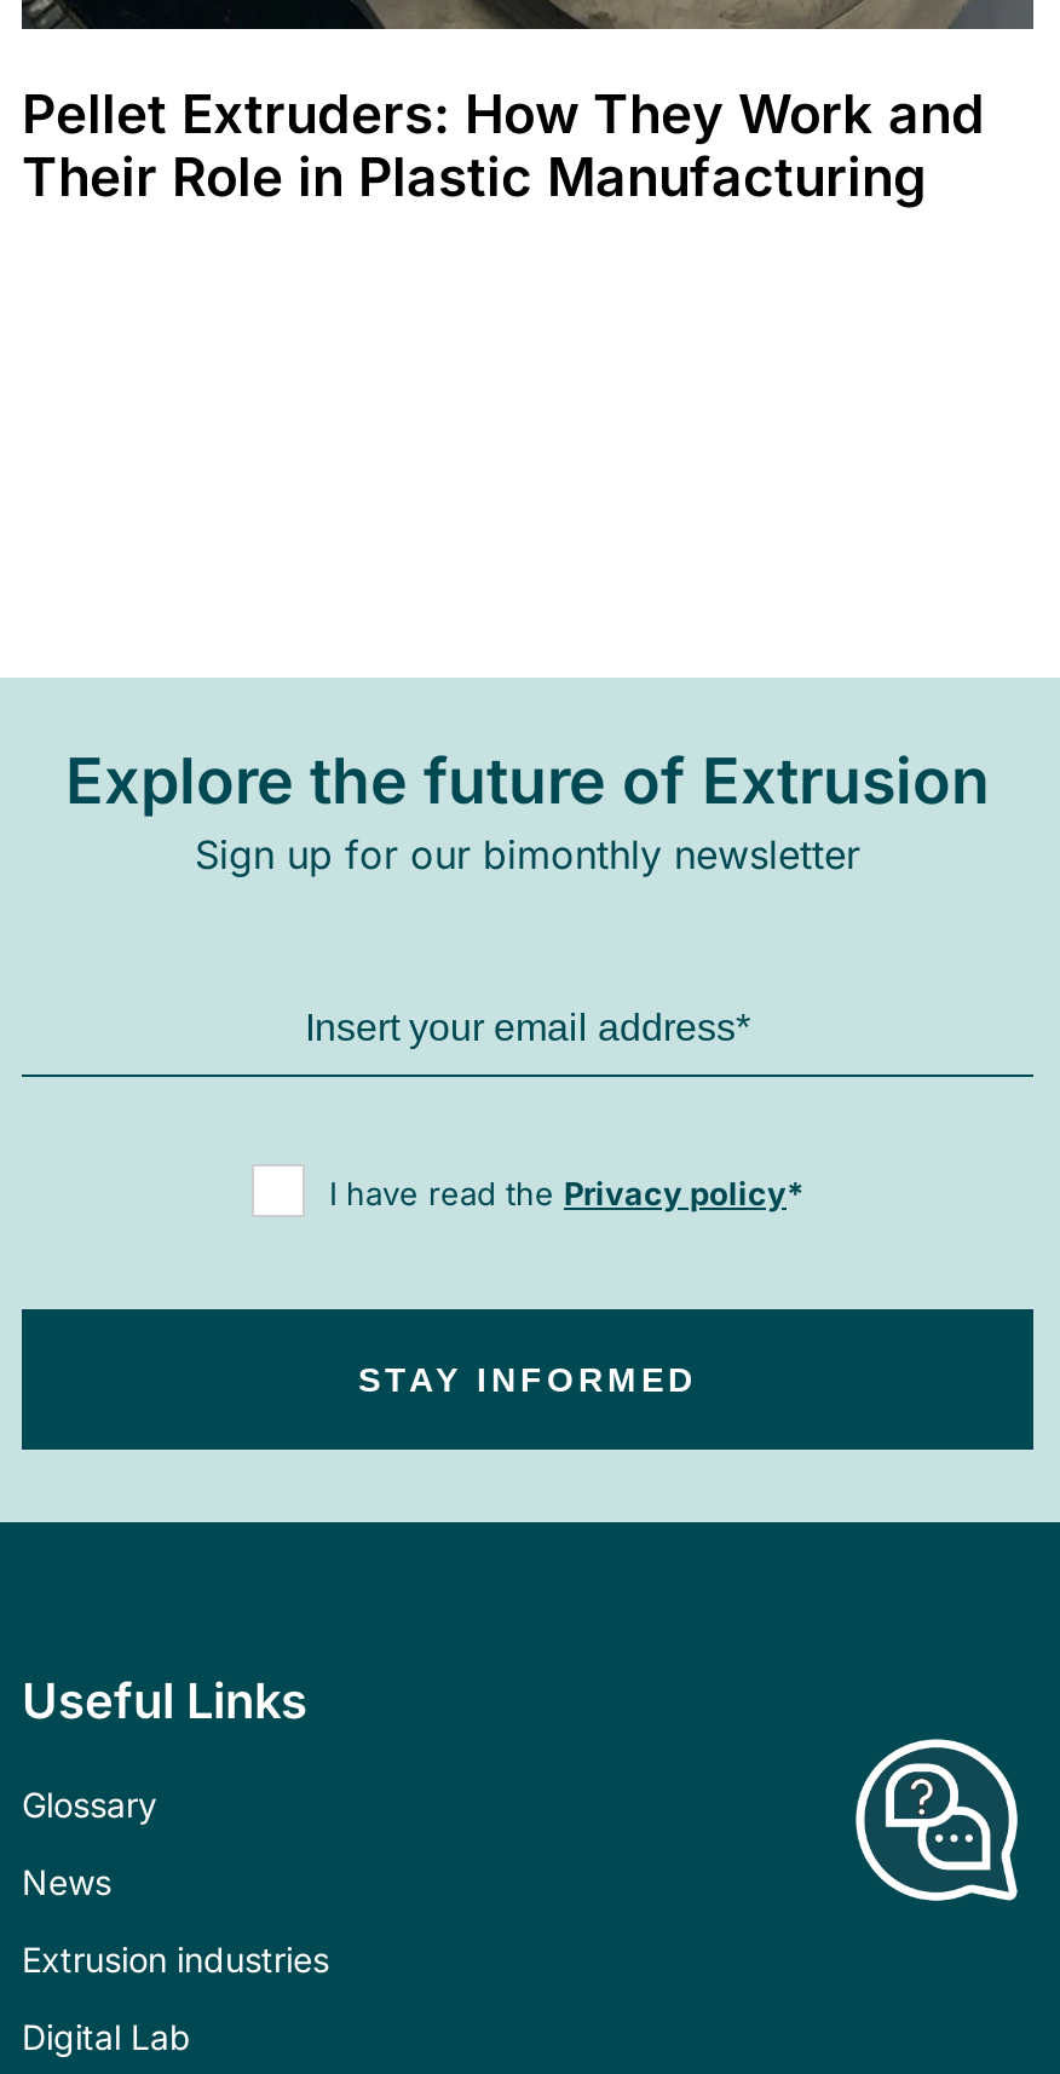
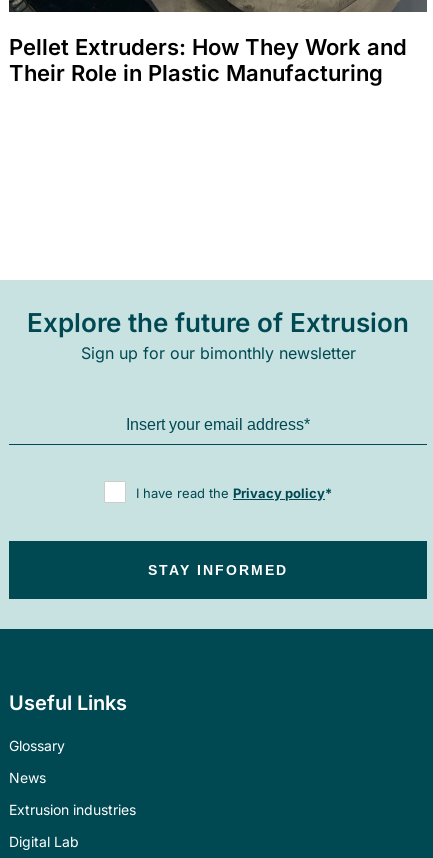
- [image]
